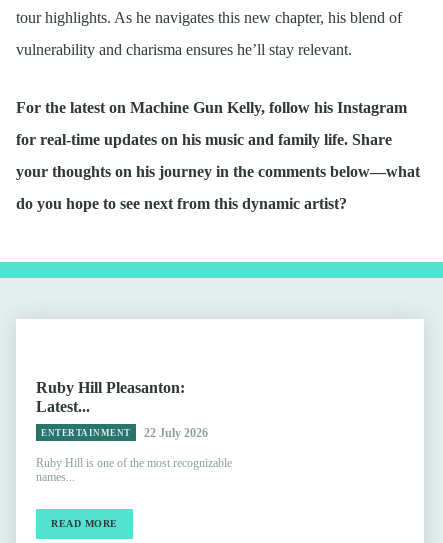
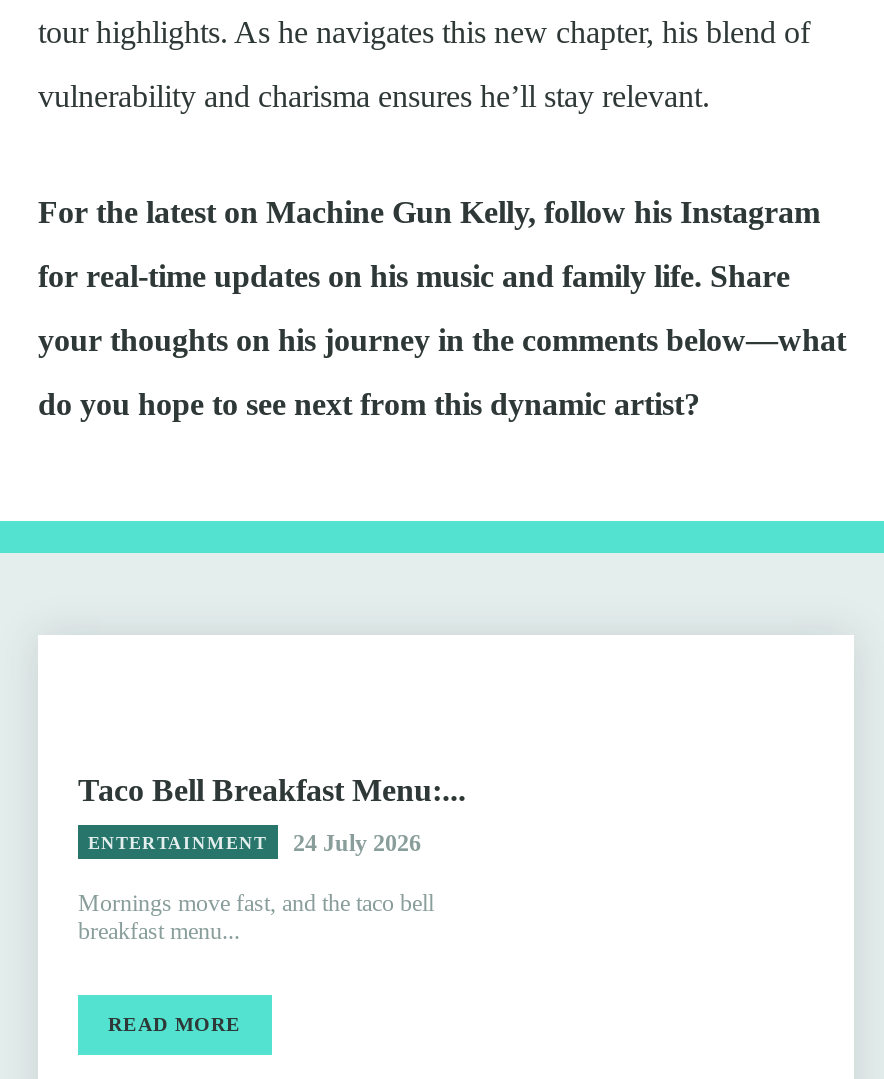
- Ruby Hill Pleasanton:
- Latest...
+ Taco Bell Breakfast Menu:...

- ENTERTAINMENT 22 July 2026
+ ENTERTAINMENT 24 July 2026

- Ruby Hill is one of the most recognizable
- names...
+ Mornings move fast, and the taco bell
+ breakfast menu...
